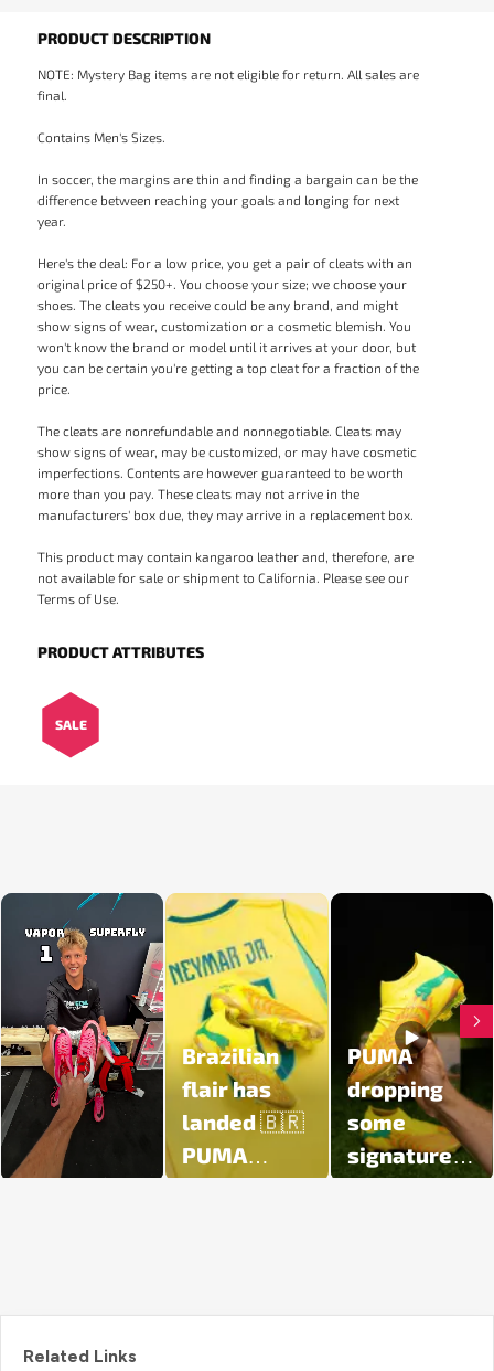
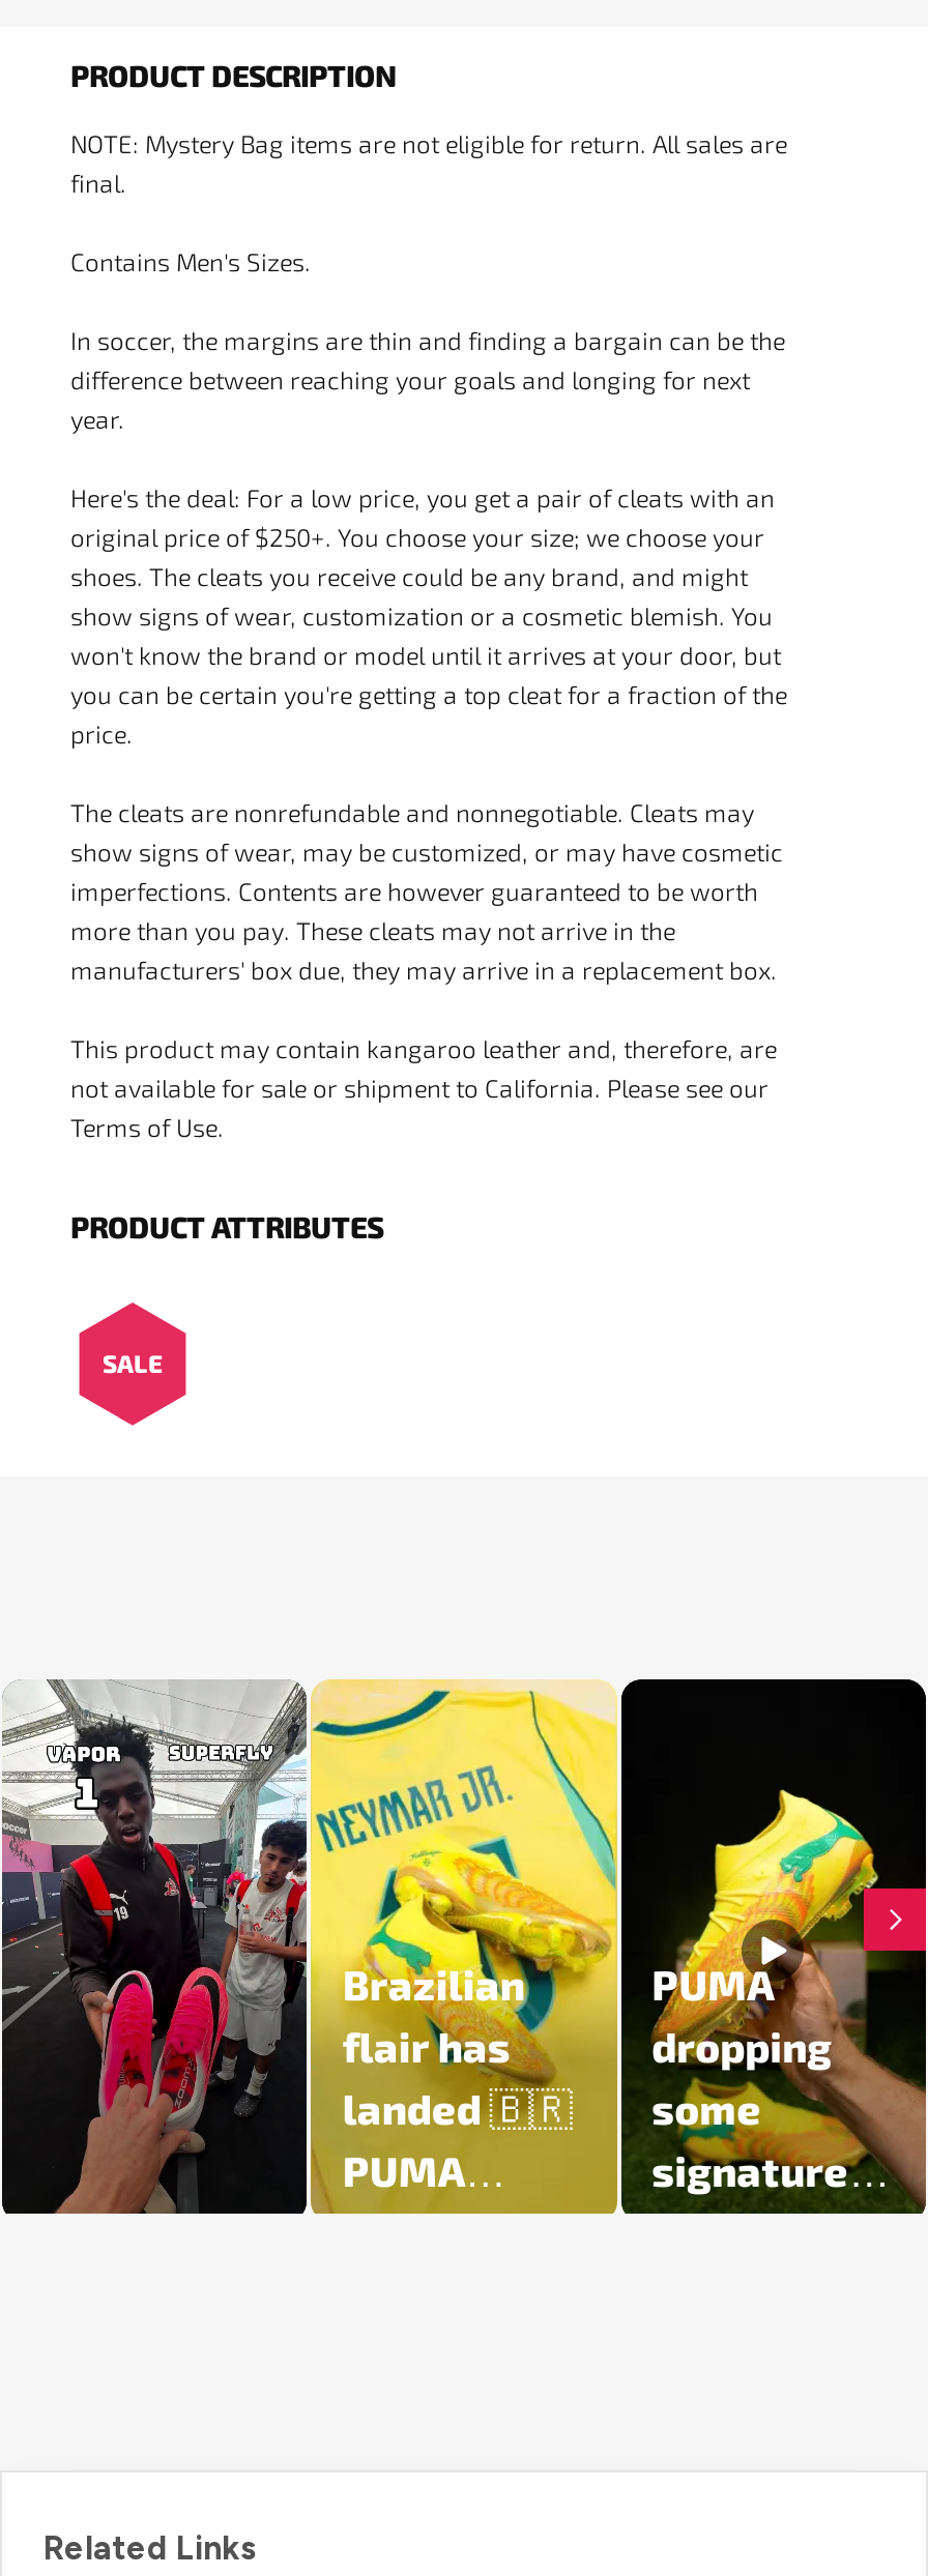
- [image]
+ [image]
